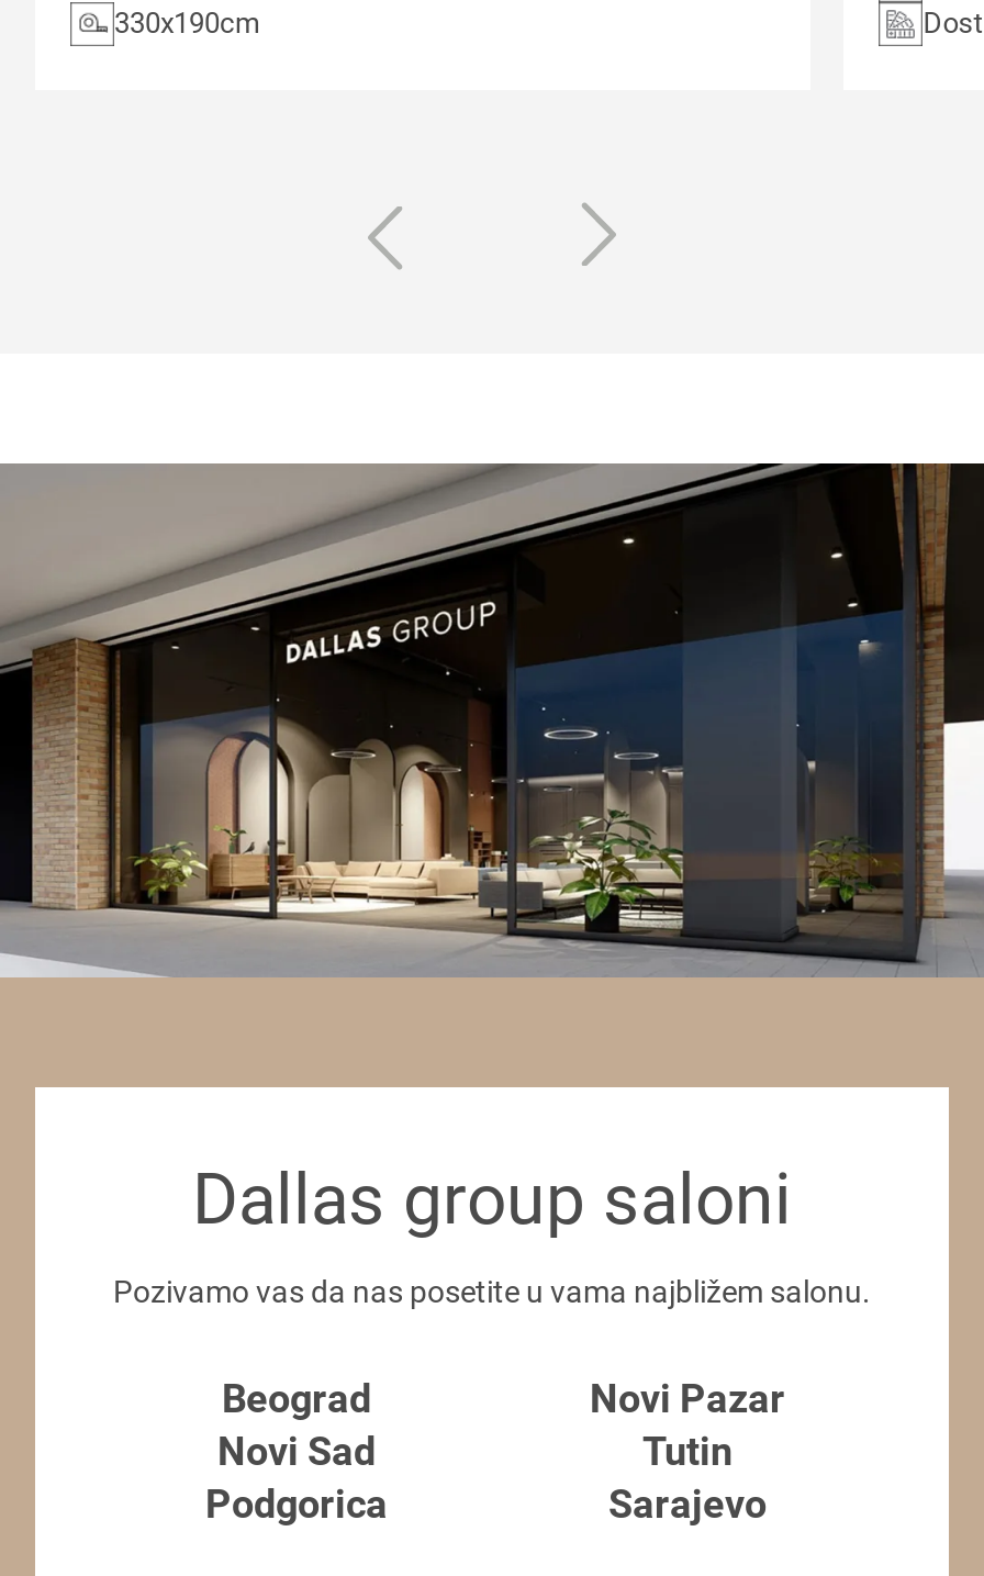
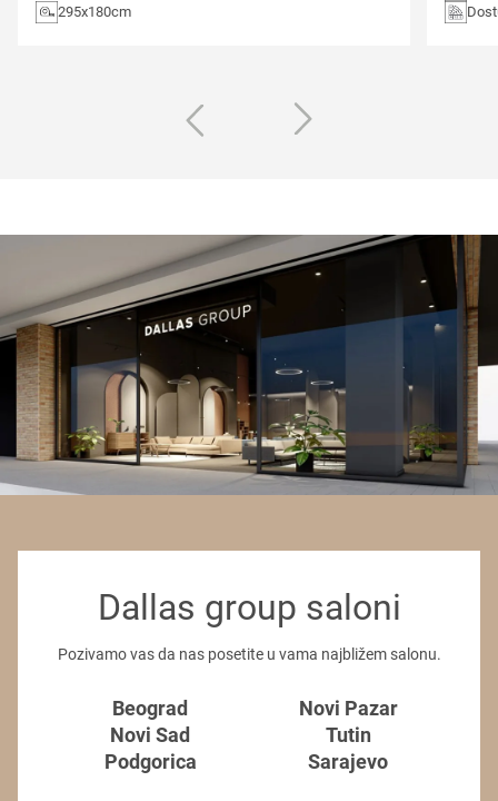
- 330x190cm
+ 295x180cm
